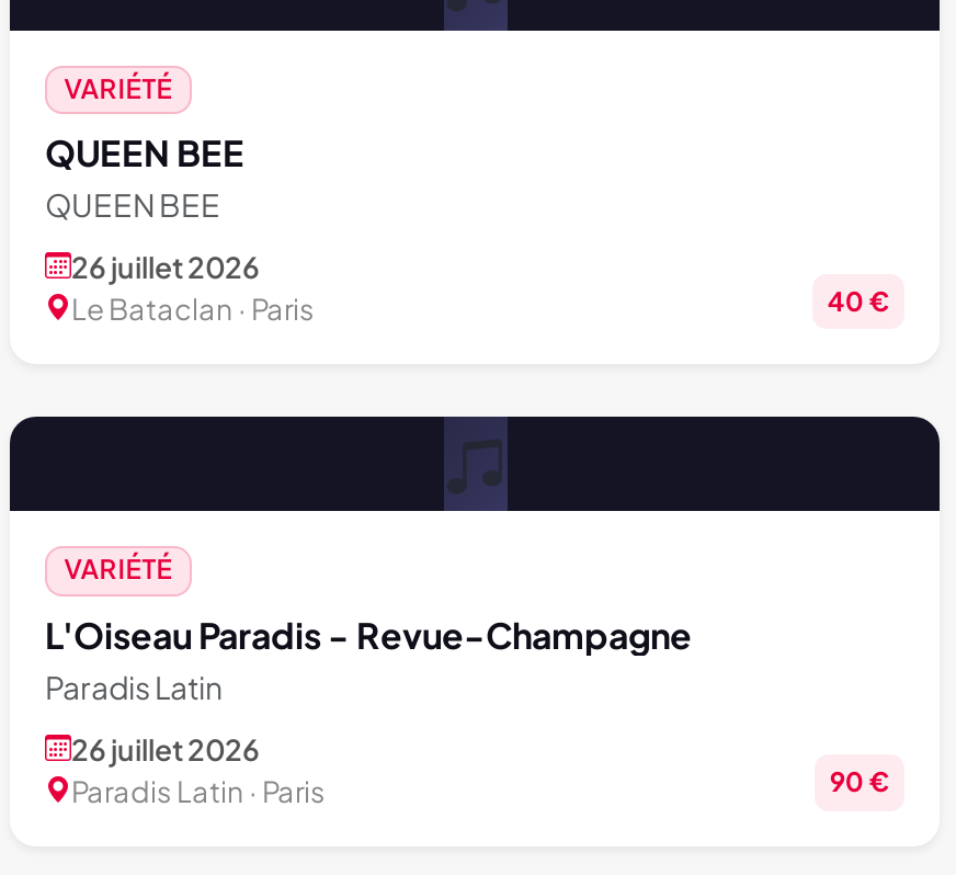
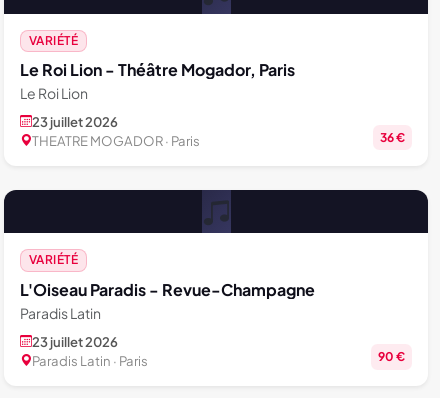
- QUEEN BEE
- QUEEN BEE
+ Le Roi Lion - Théâtre Mogador, Paris
+ Le Roi Lion

- 26 juillet 2026
- Le Bataclan · Paris
- 40 €
+ 23 juillet 2026
+ THEATRE MOGADOR · Paris
+ 36 €

- 26 juillet 2026
+ 23 juillet 2026
